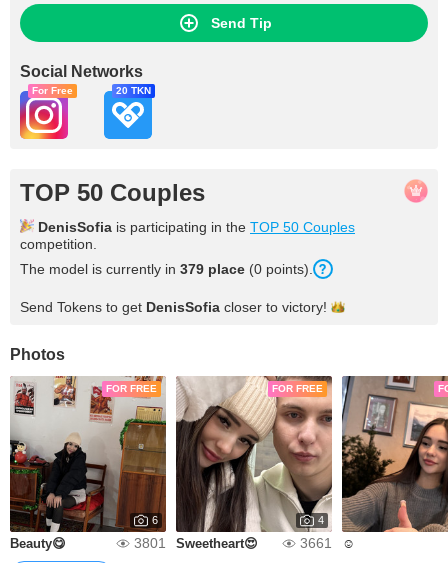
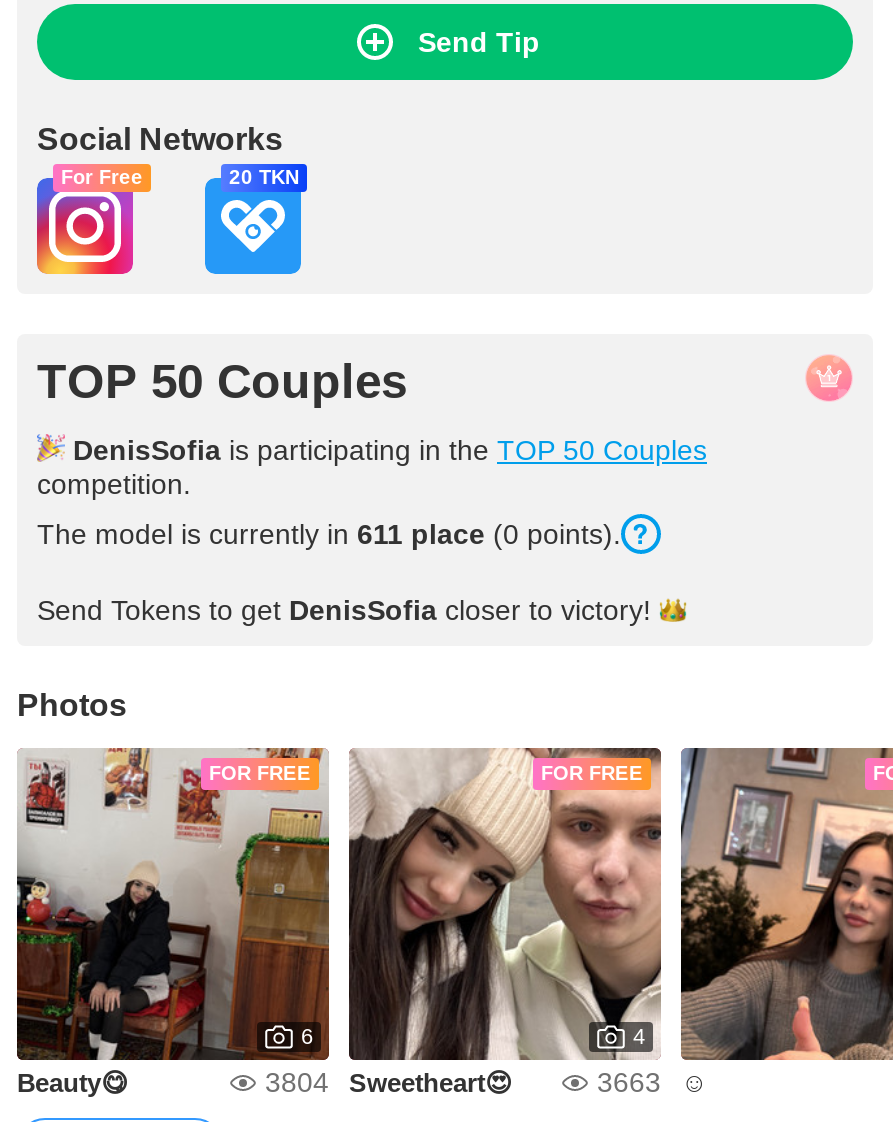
- The model is currently in 379 place (0 points).
+ The model is currently in 611 place (0 points).

- 3801
+ 3804

- 3661
+ 3663
